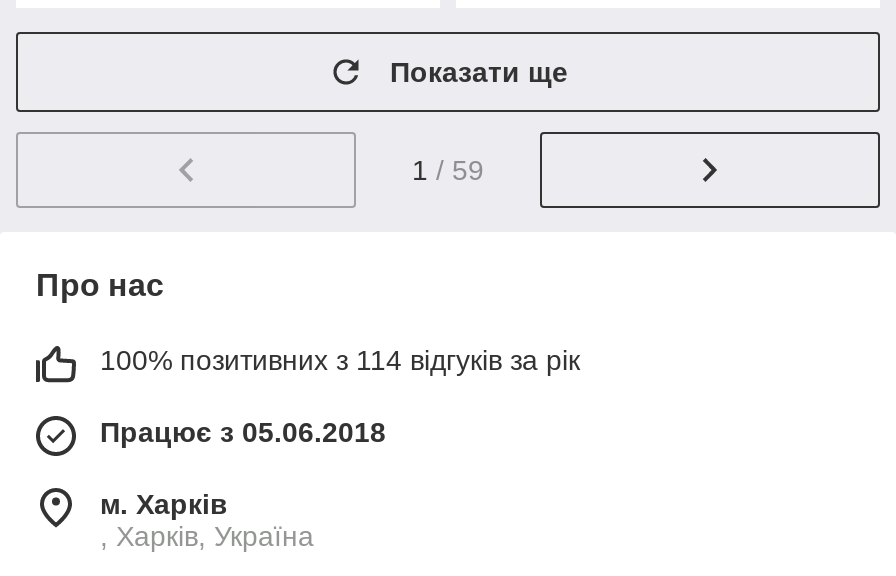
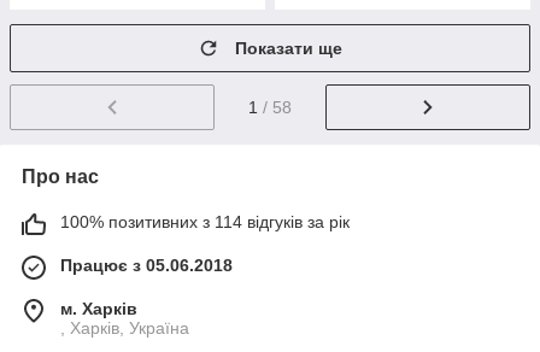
- 1 / 59
+ 1 / 58
